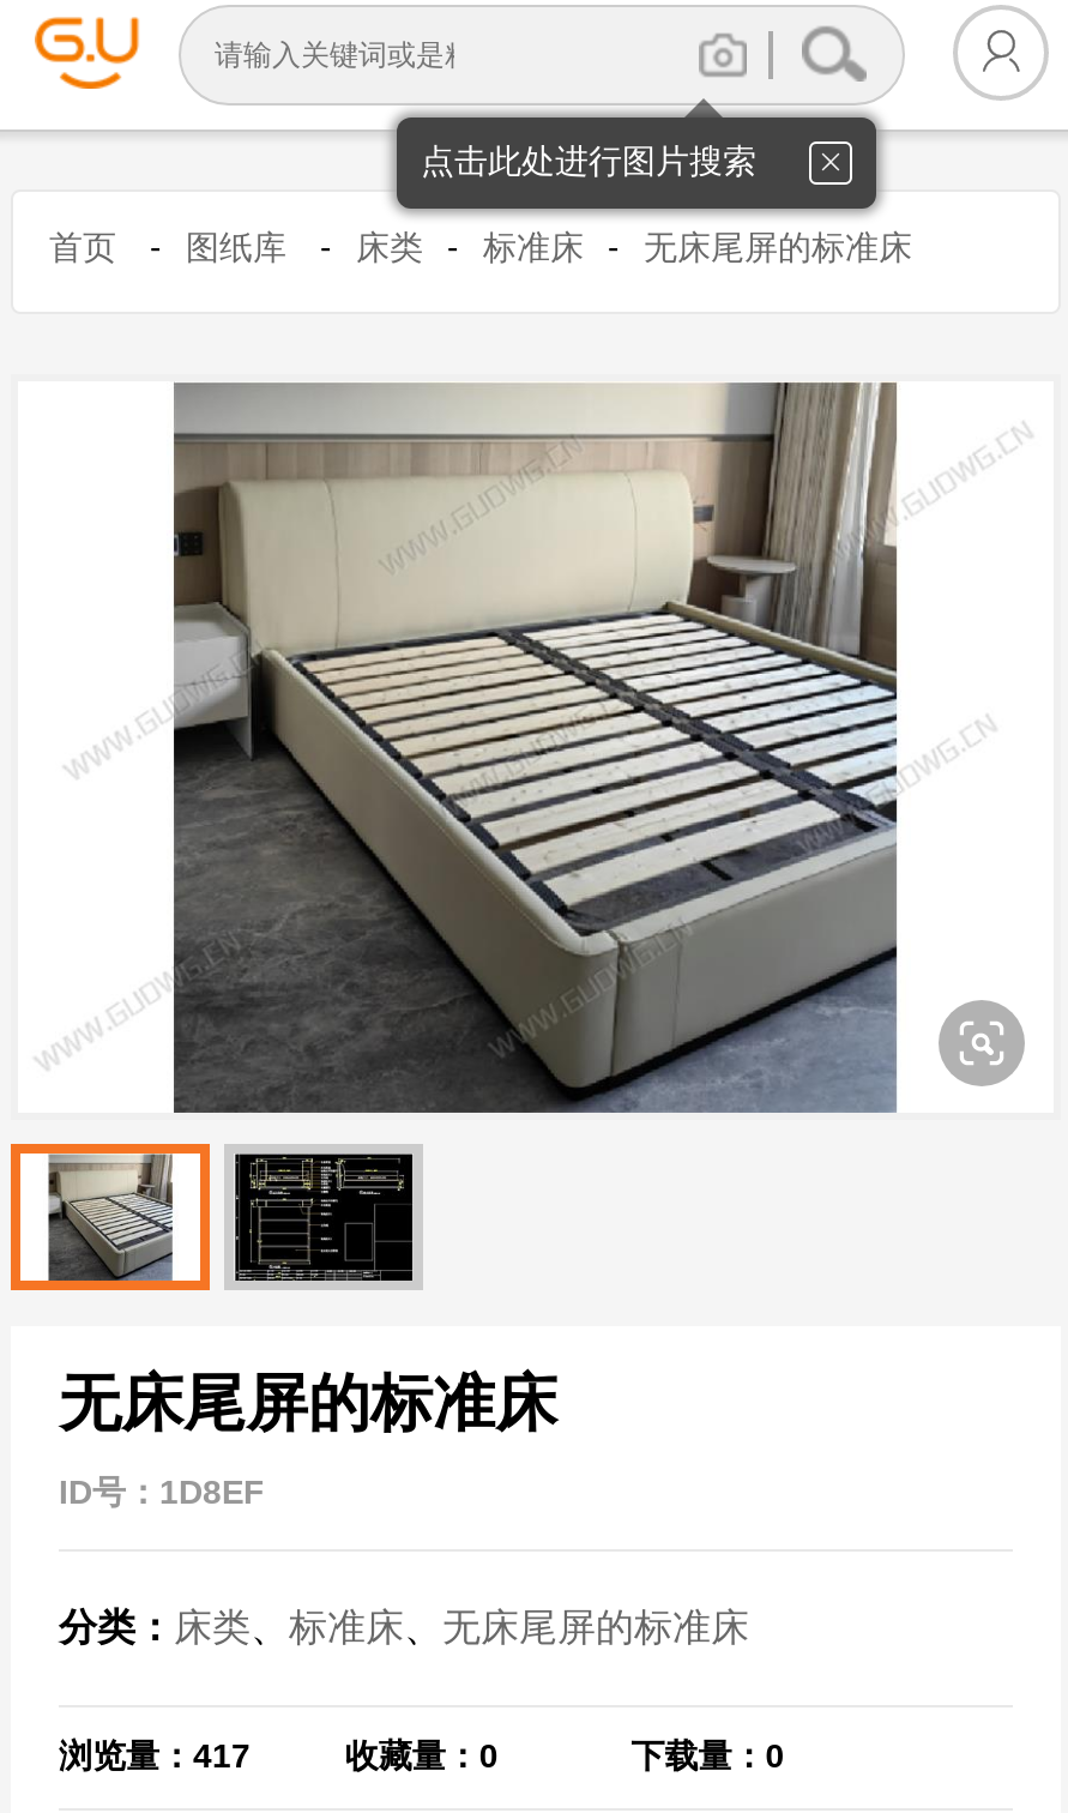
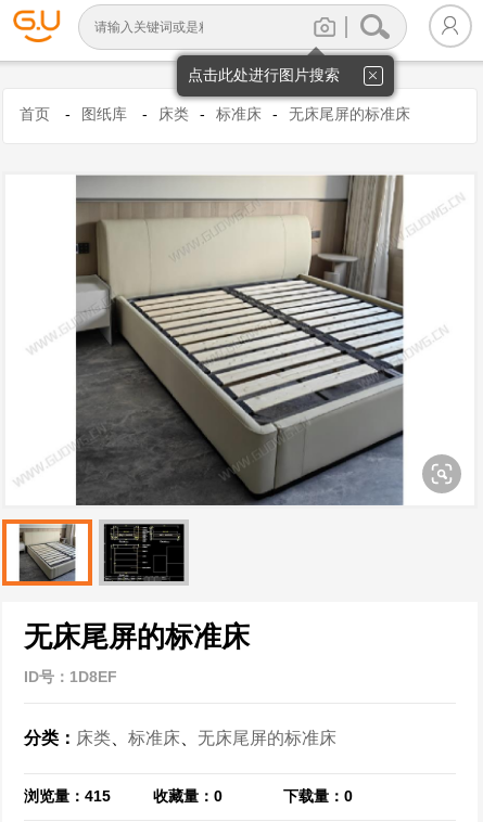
- 浏览量：417
+ 浏览量：415
